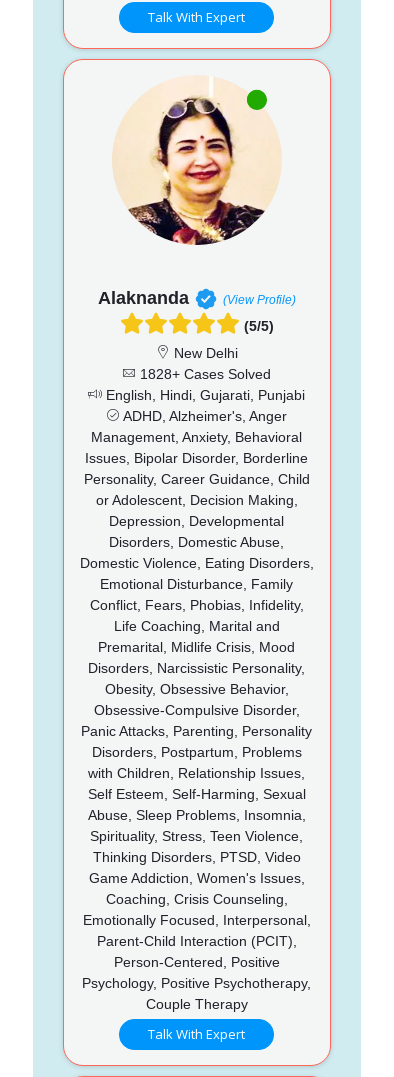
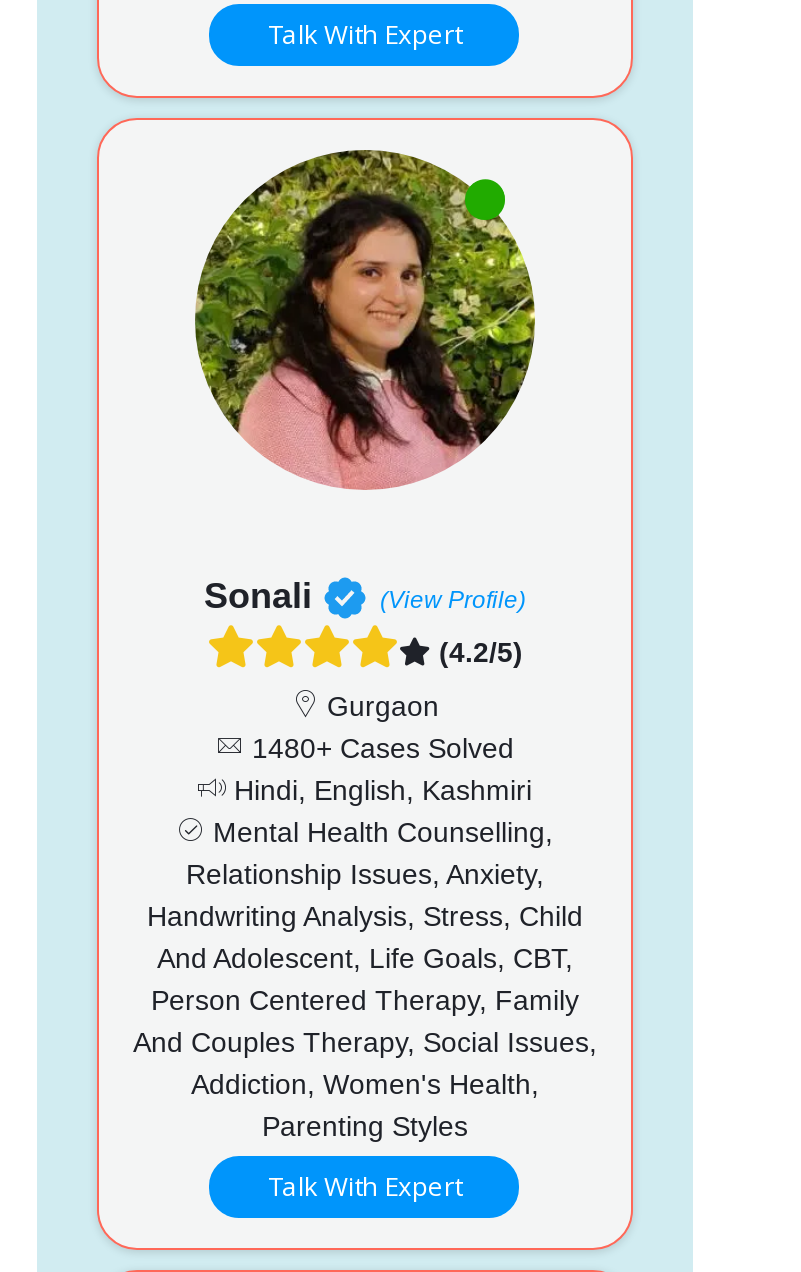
- [image]
+ [image]

- Alaknanda
+ Sonali

- (5/5)
+ (4.2/5)

- New Delhi
- 1828+ Cases Solved
- English, Hindi, Gujarati, Punjabi
- ADHD, Alzheimer's, Anger
- Management, Anxiety, Behavioral
- Issues, Bipolar Disorder, Borderline
- Personality, Career Guidance, Child
- or Adolescent, Decision Making,
- Depression, Developmental
- Disorders, Domestic Abuse,
- Domestic Violence, Eating Disorders,
- Emotional Disturbance, Family
- Conflict, Fears, Phobias, Infidelity,
- Life Coaching, Marital and
- Premarital, Midlife Crisis, Mood
- Disorders, Narcissistic Personality,
- Obesity, Obsessive Behavior,
- Obsessive-Compulsive Disorder,
- Panic Attacks, Parenting, Personality
- Disorders, Postpartum, Problems
- with Children, Relationship Issues,
- Self Esteem, Self-Harming, Sexual
- Abuse, Sleep Problems, Insomnia,
- Spirituality, Stress, Teen Violence,
- Thinking Disorders, PTSD, Video
- Game Addiction, Women's Issues,
- Coaching, Crisis Counseling,
- Emotionally Focused, Interpersonal,
- Parent-Child Interaction (PCIT),
- Person-Centered, Positive
- Psychology, Positive Psychotherapy,
- Couple Therapy
+ Gurgaon
+ 1480+ Cases Solved
+ Hindi, English, Kashmiri
+ Mental Health Counselling,
+ Relationship Issues, Anxiety,
+ Handwriting Analysis, Stress, Child
+ And Adolescent, Life Goals, CBT,
+ Person Centered Therapy, Family
+ And Couples Therapy, Social Issues,
+ Addiction, Women's Health,
+ Parenting Styles
